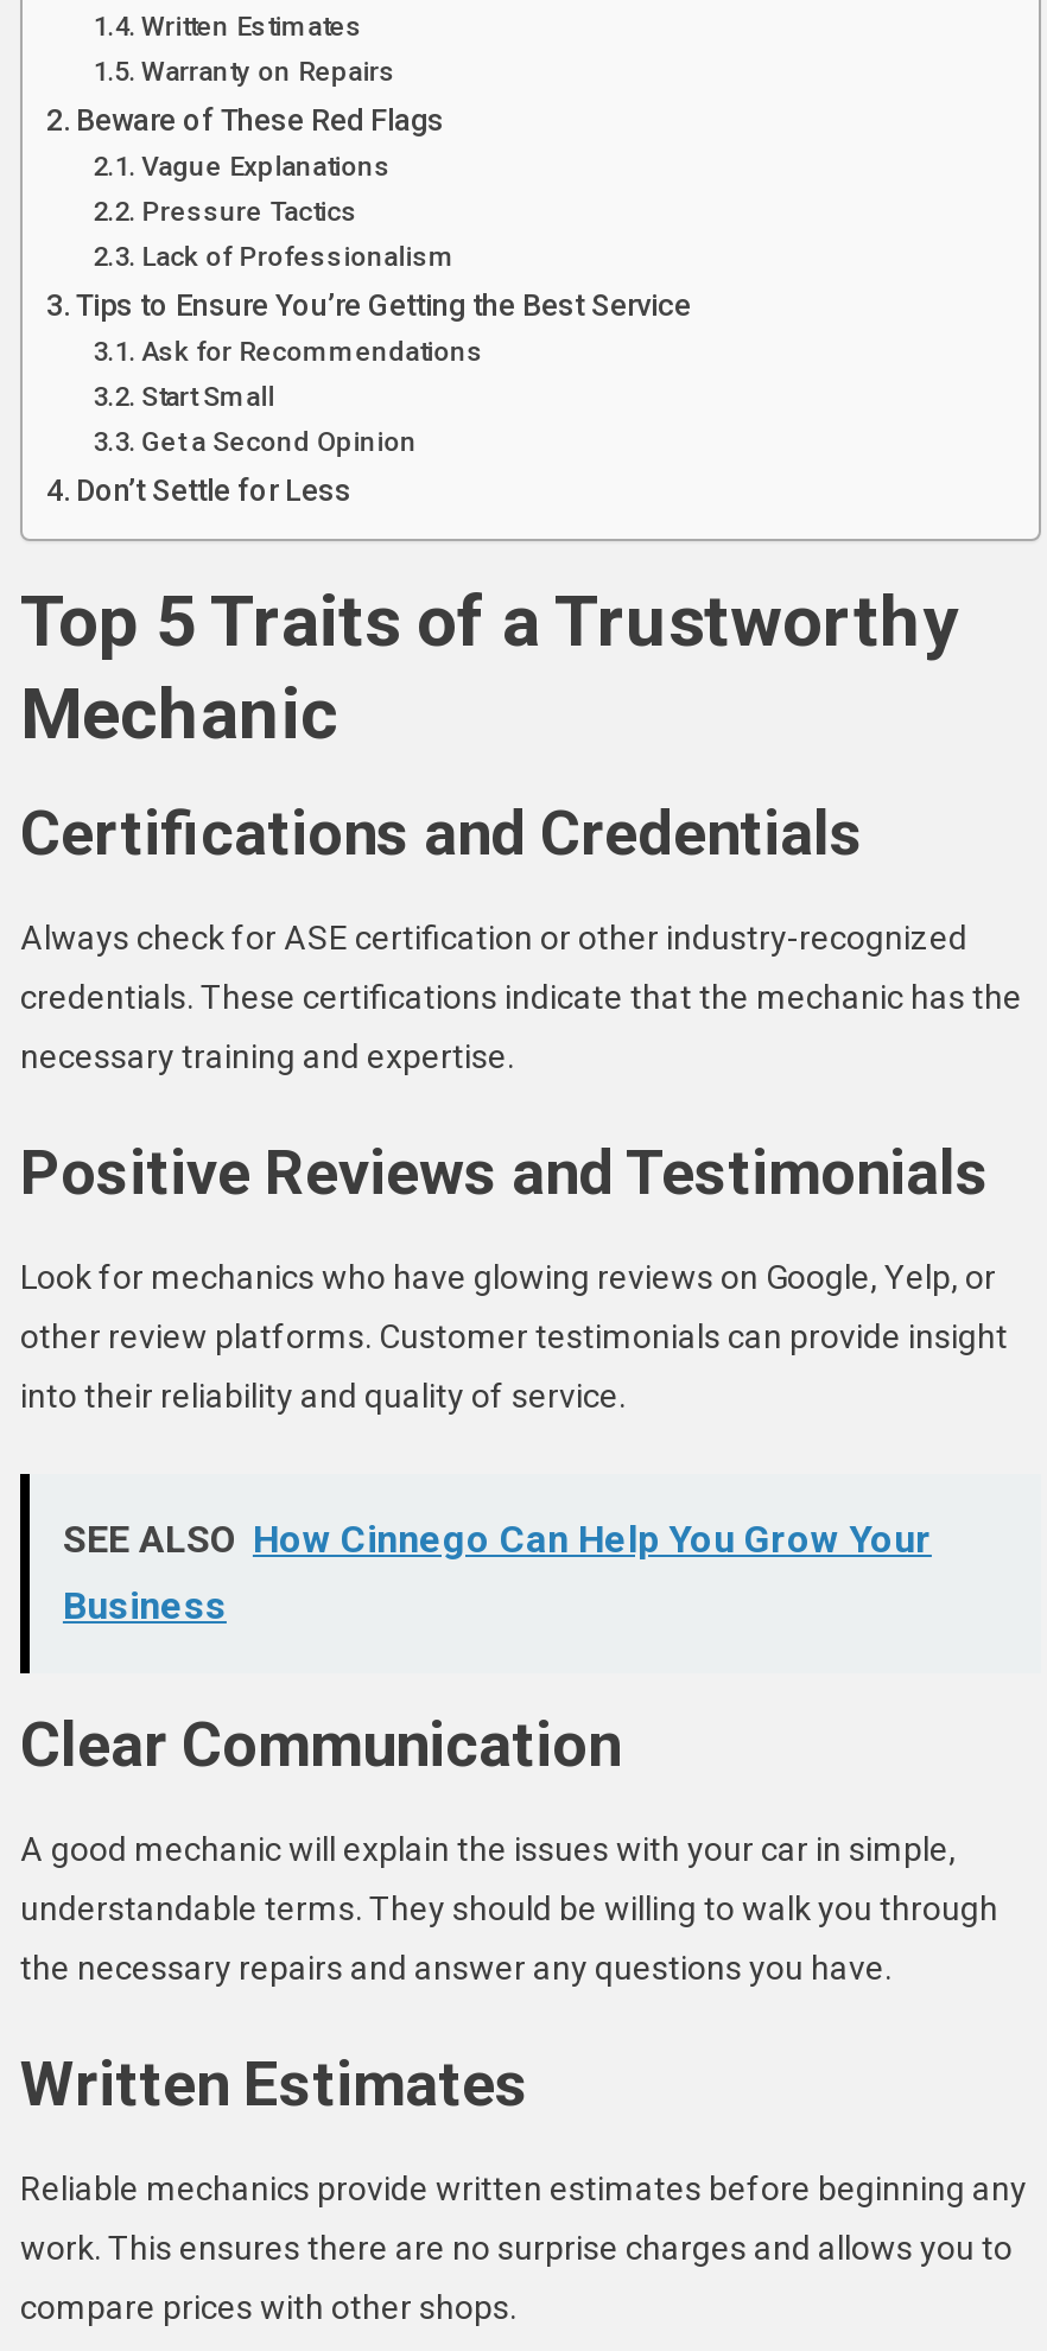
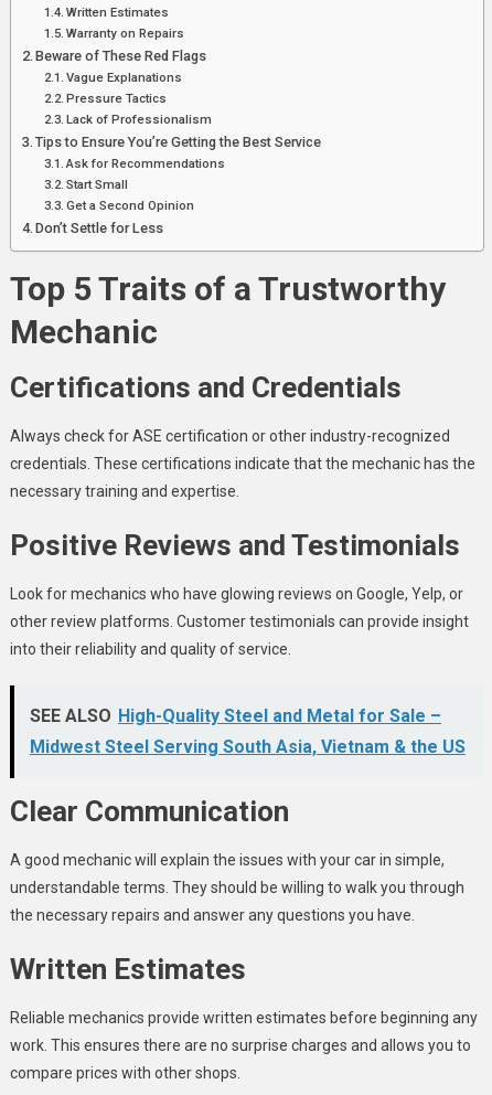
- SEE ALSO How Cinnego Can Help You Grow Your
+ SEE ALSO High-Quality Steel and Metal for Sale –

- Business
+ Midwest Steel Serving South Asia, Vietnam & the US
